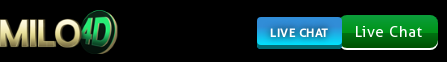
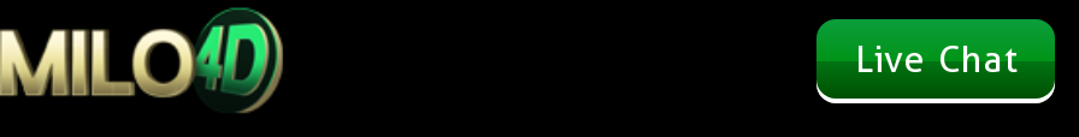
- LIVE CHAT
